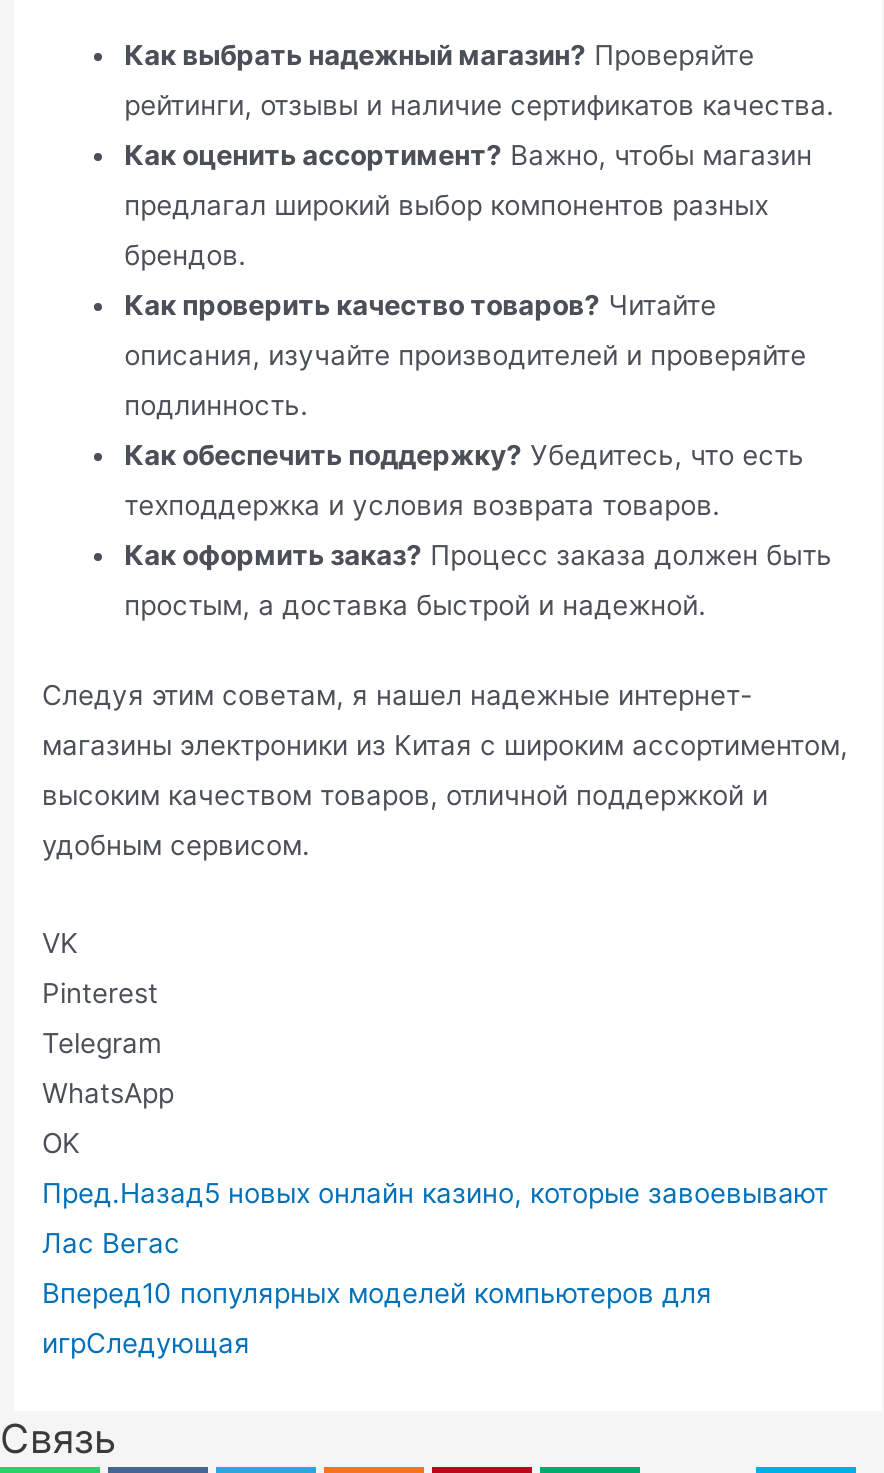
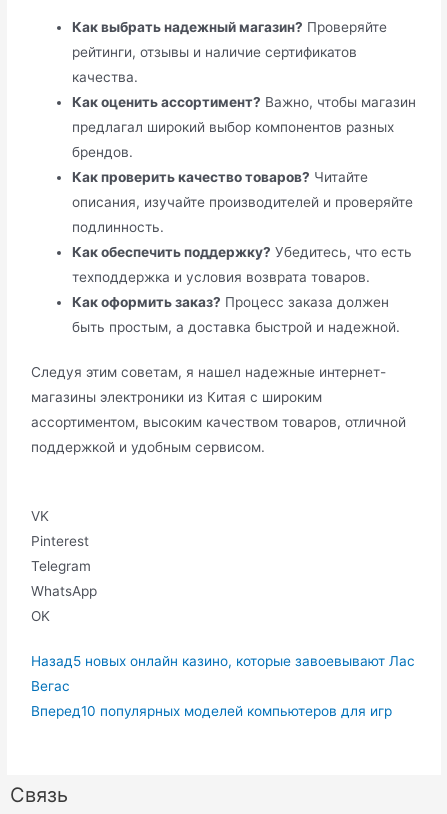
- Пред.Назад5 новых онлайн казино, которые завоевывают
- Лас Вегас
- Вперед10 популярных моделей компьютеров для
- игрСледующая
+ Назад5 новых онлайн казино, которые завоевывают Лас
+ Вегас
+ Вперед10 популярных моделей компьютеров для игр
